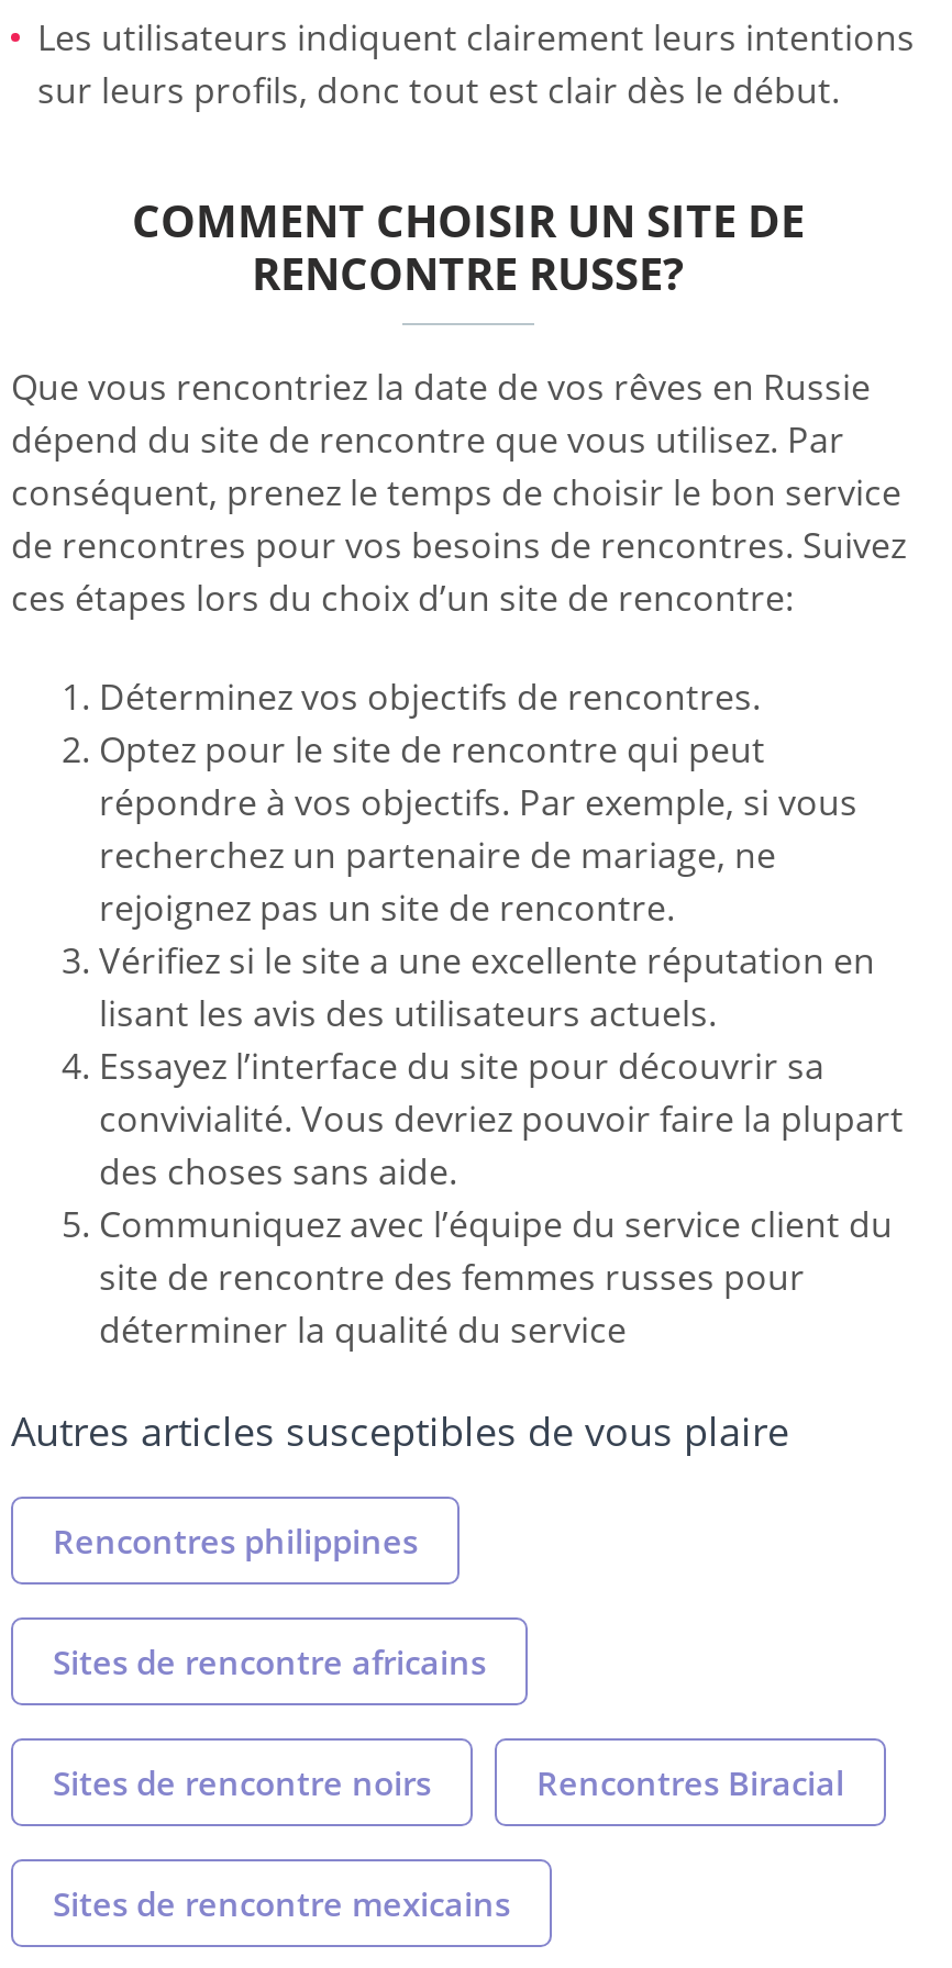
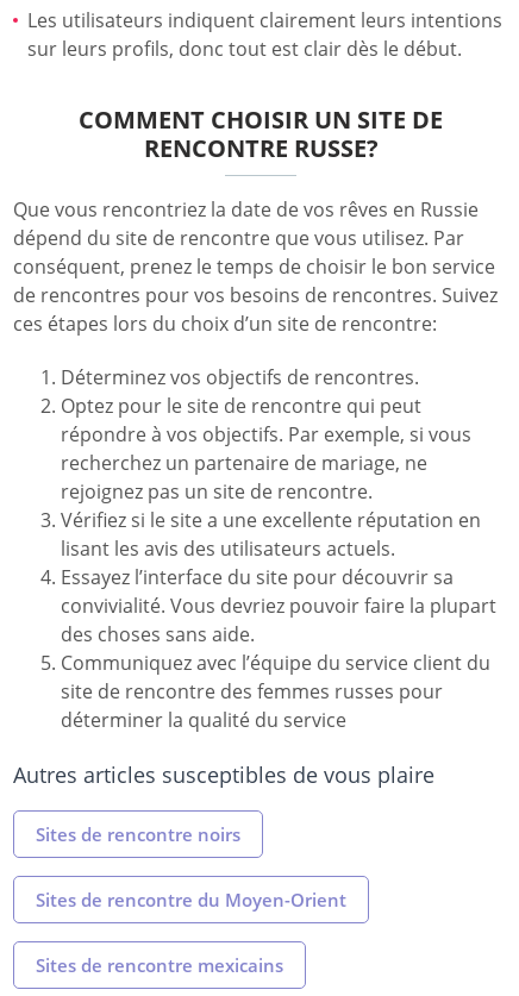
- Rencontres philippines
- Sites de rencontre africains

moved up: Sites de rencontre noirs

- Rencontres Biracial
+ Sites de rencontre du Moyen-Orient
